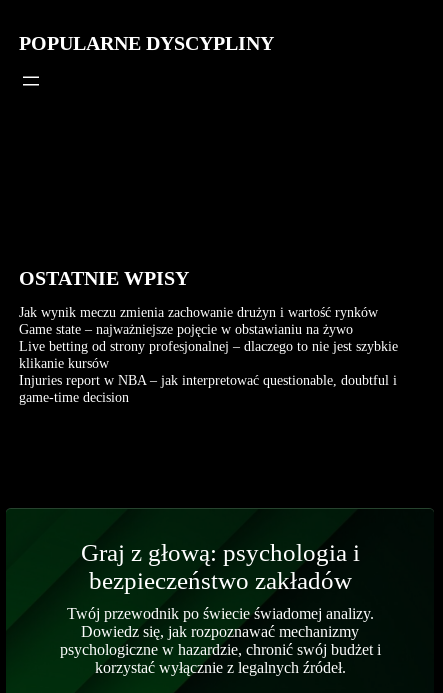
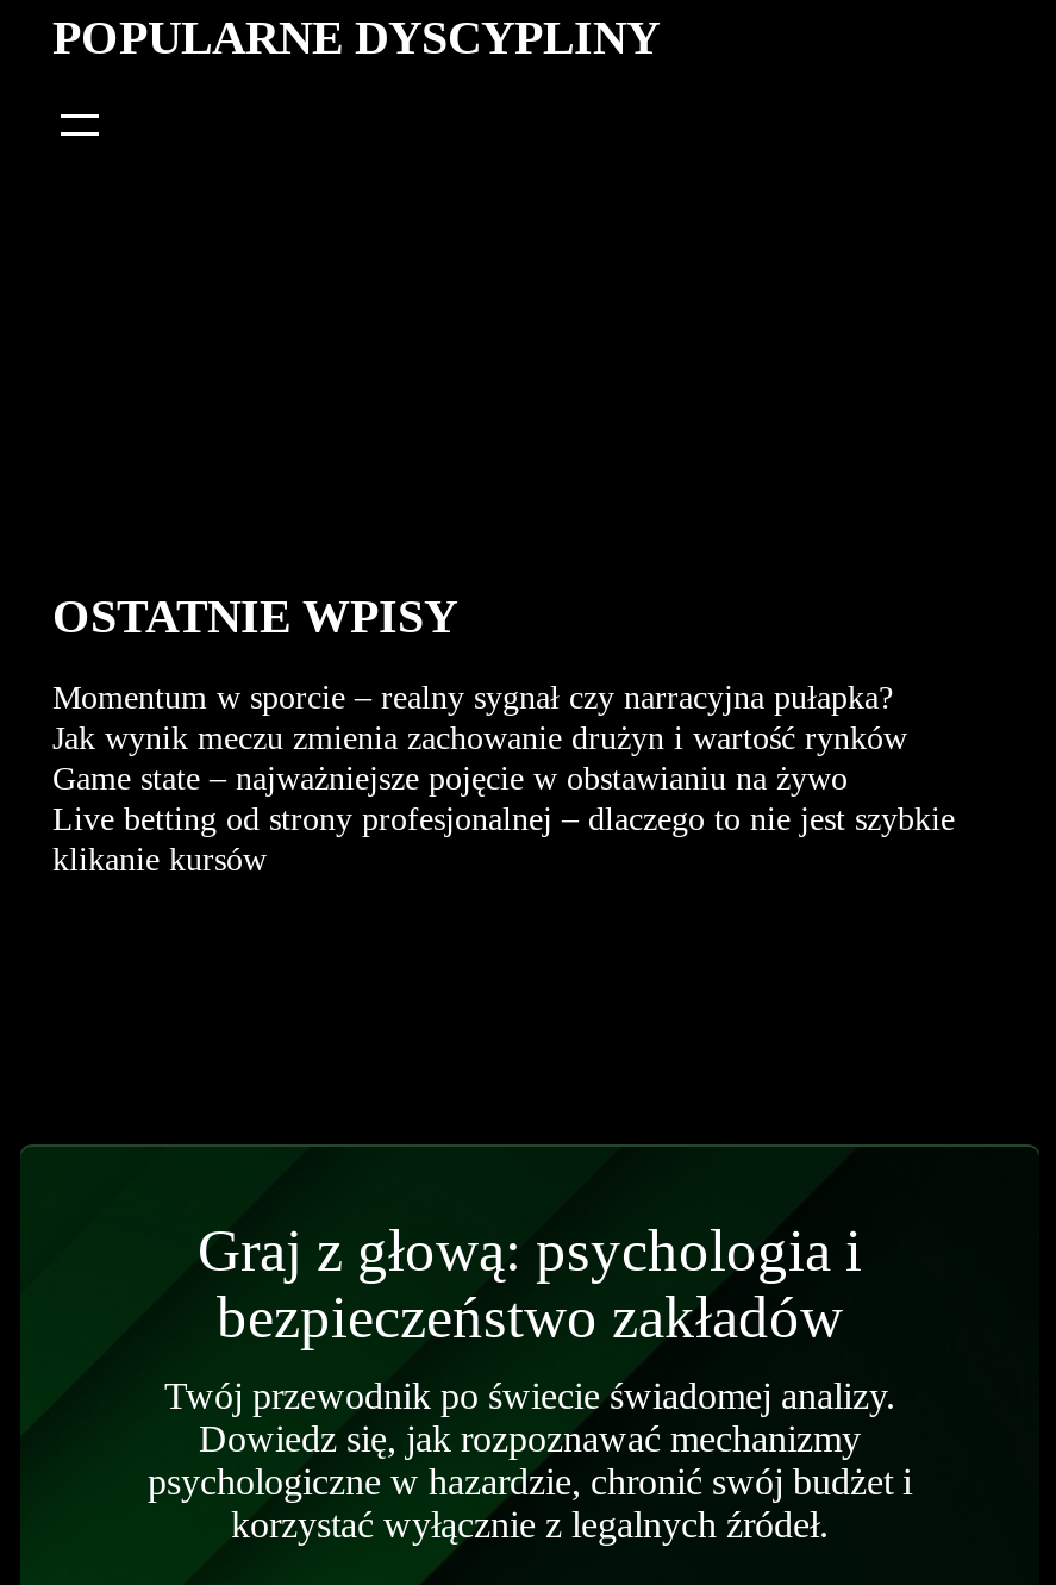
+ Momentum w sporcie – realny sygnał czy narracyjna pułapka?

moved down: Jak wynik meczu zmienia zachowanie drużyn i wartość rynków | Game state – najważniejsze pojęcie w obstawianiu na żywo | Live betting od strony profesjonalnej – dlaczego to nie jest szybkie | klikanie kursów

- Injuries report w NBA – jak interpretować questionable, doubtful i
- game-time decision
